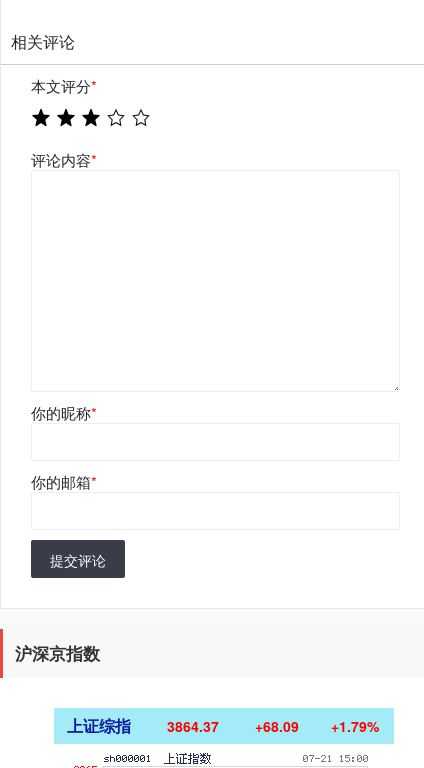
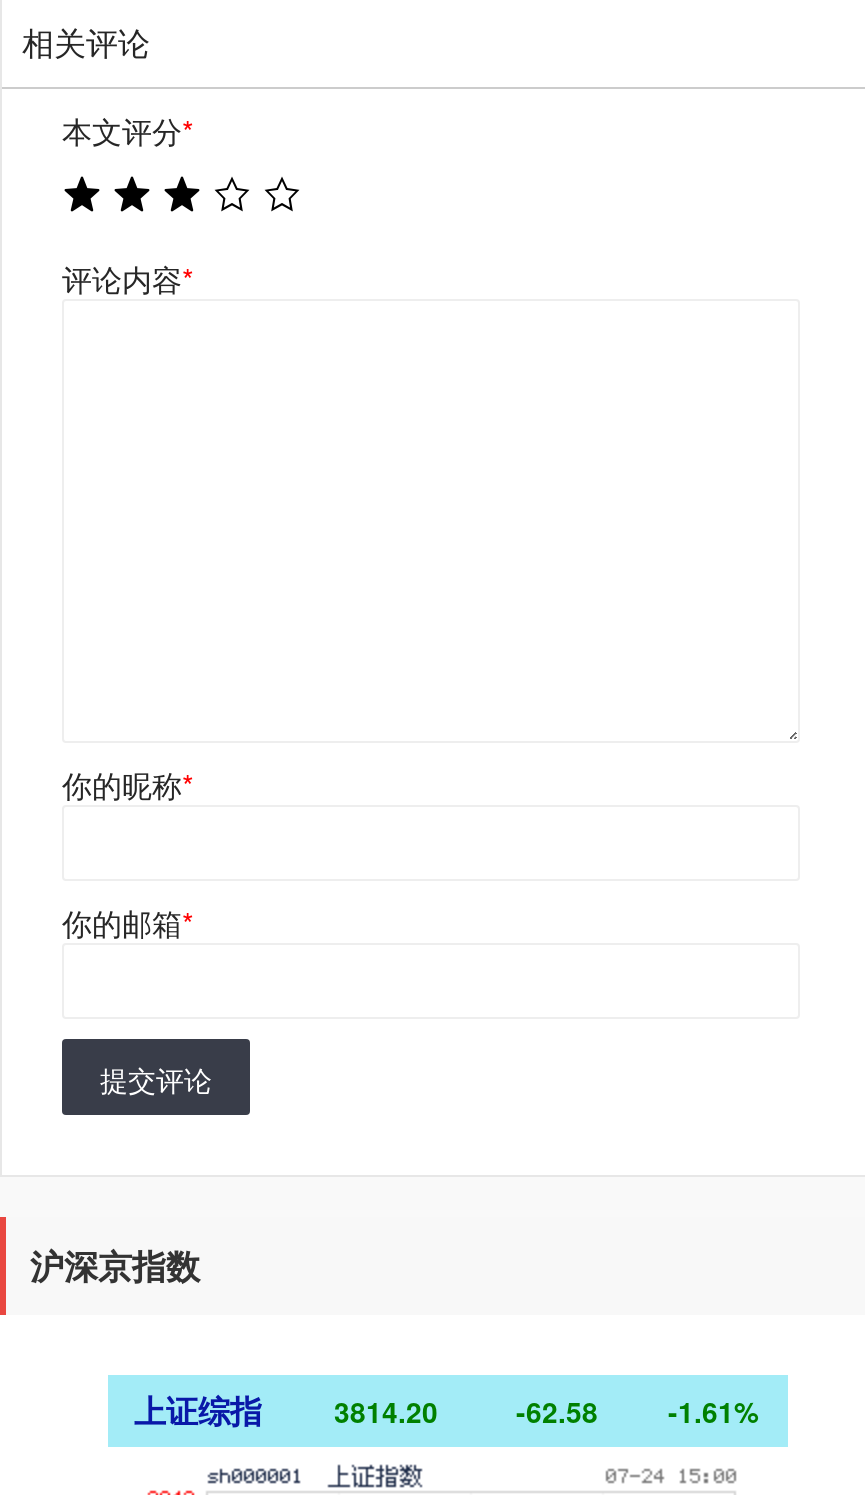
- 3864.37
+ 3814.20

- +68.09
+ -62.58

- +1.79%
+ -1.61%
